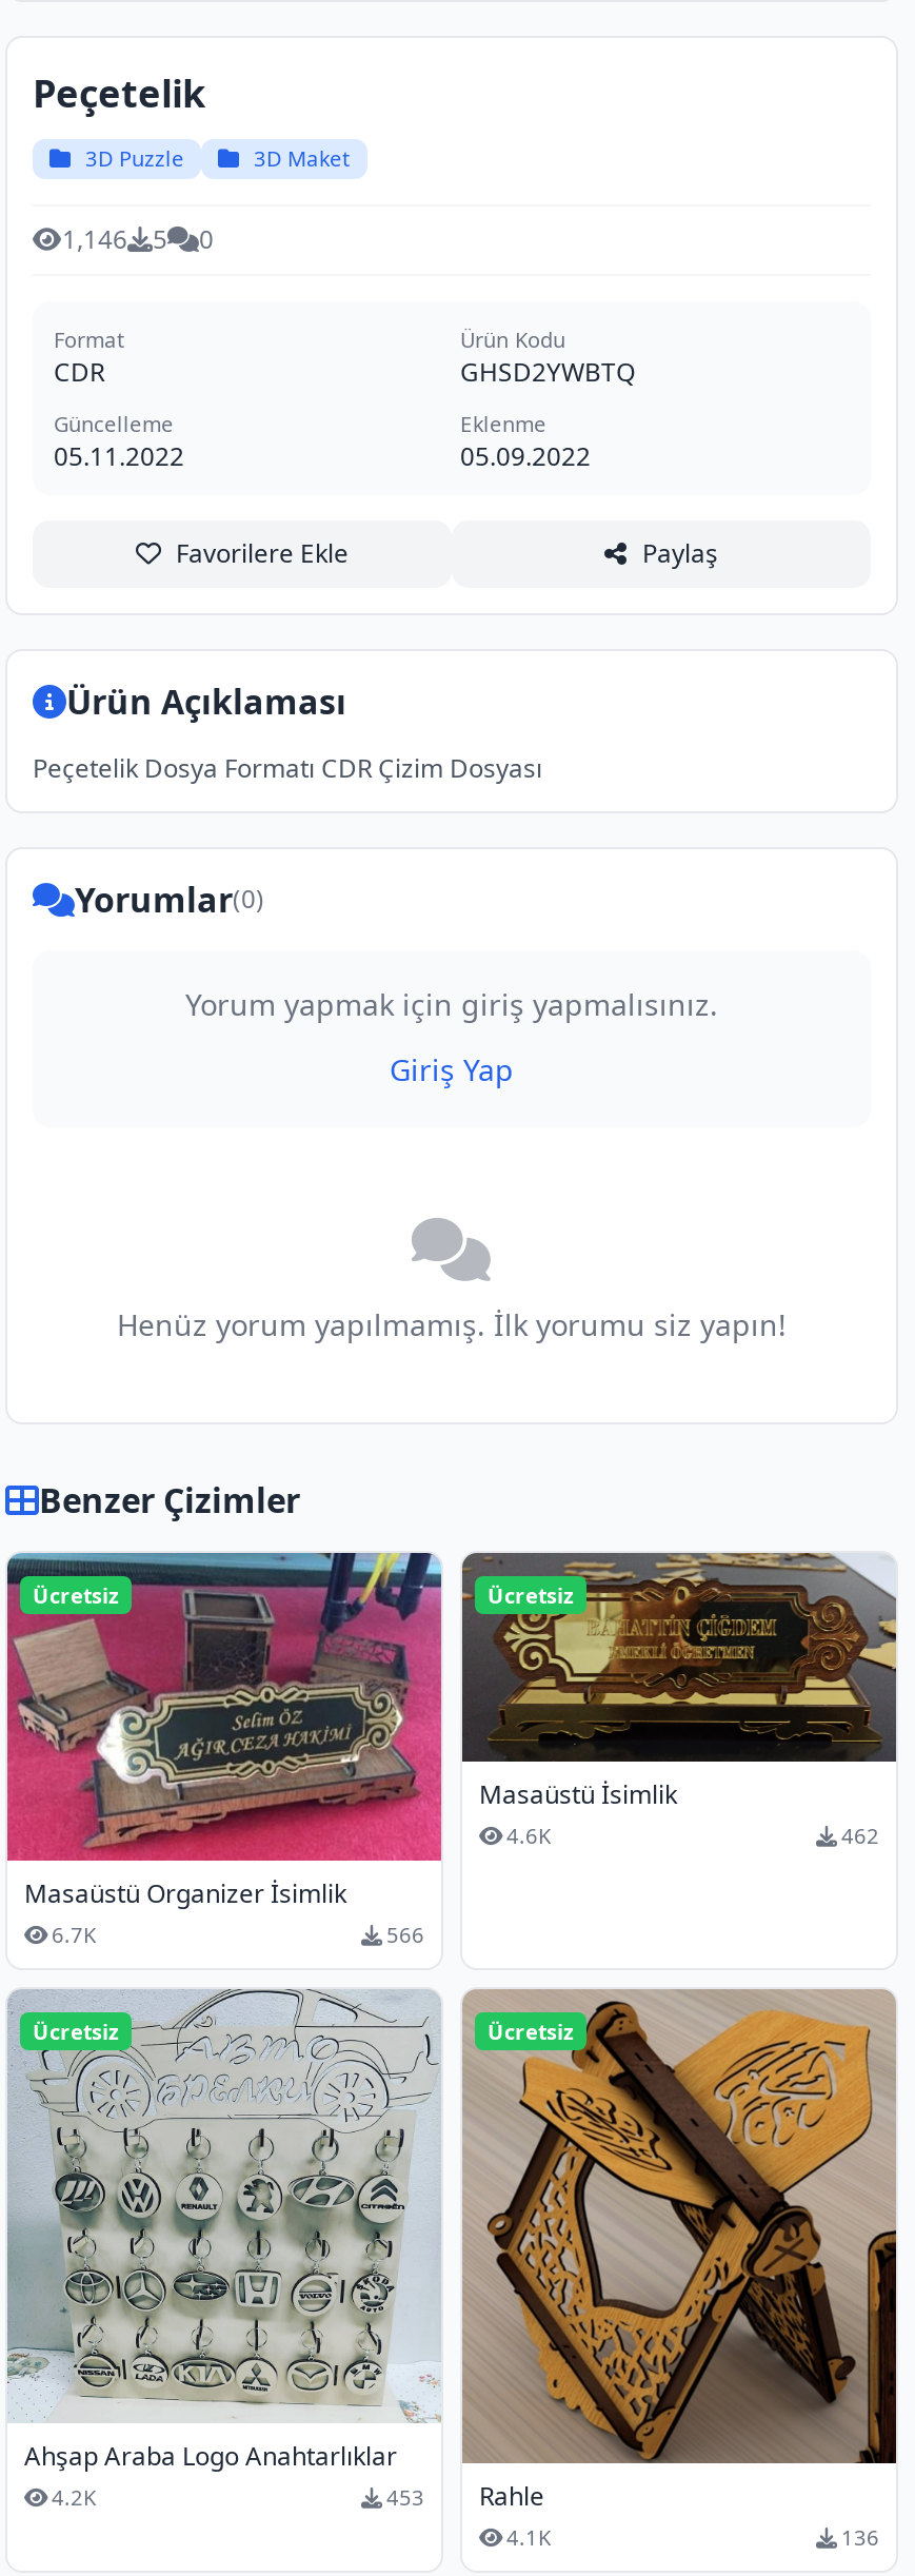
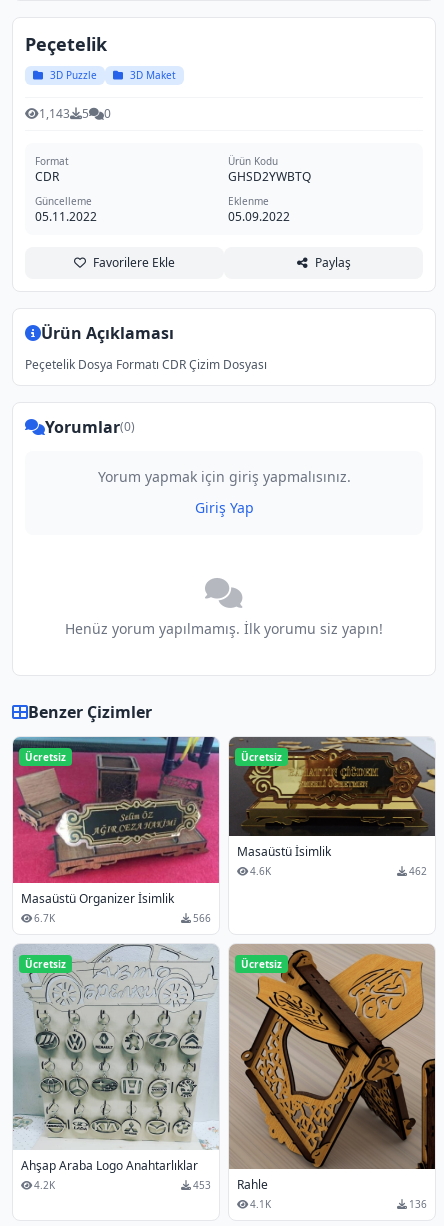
- 1,146 5 0
+ 1,143 5 0
